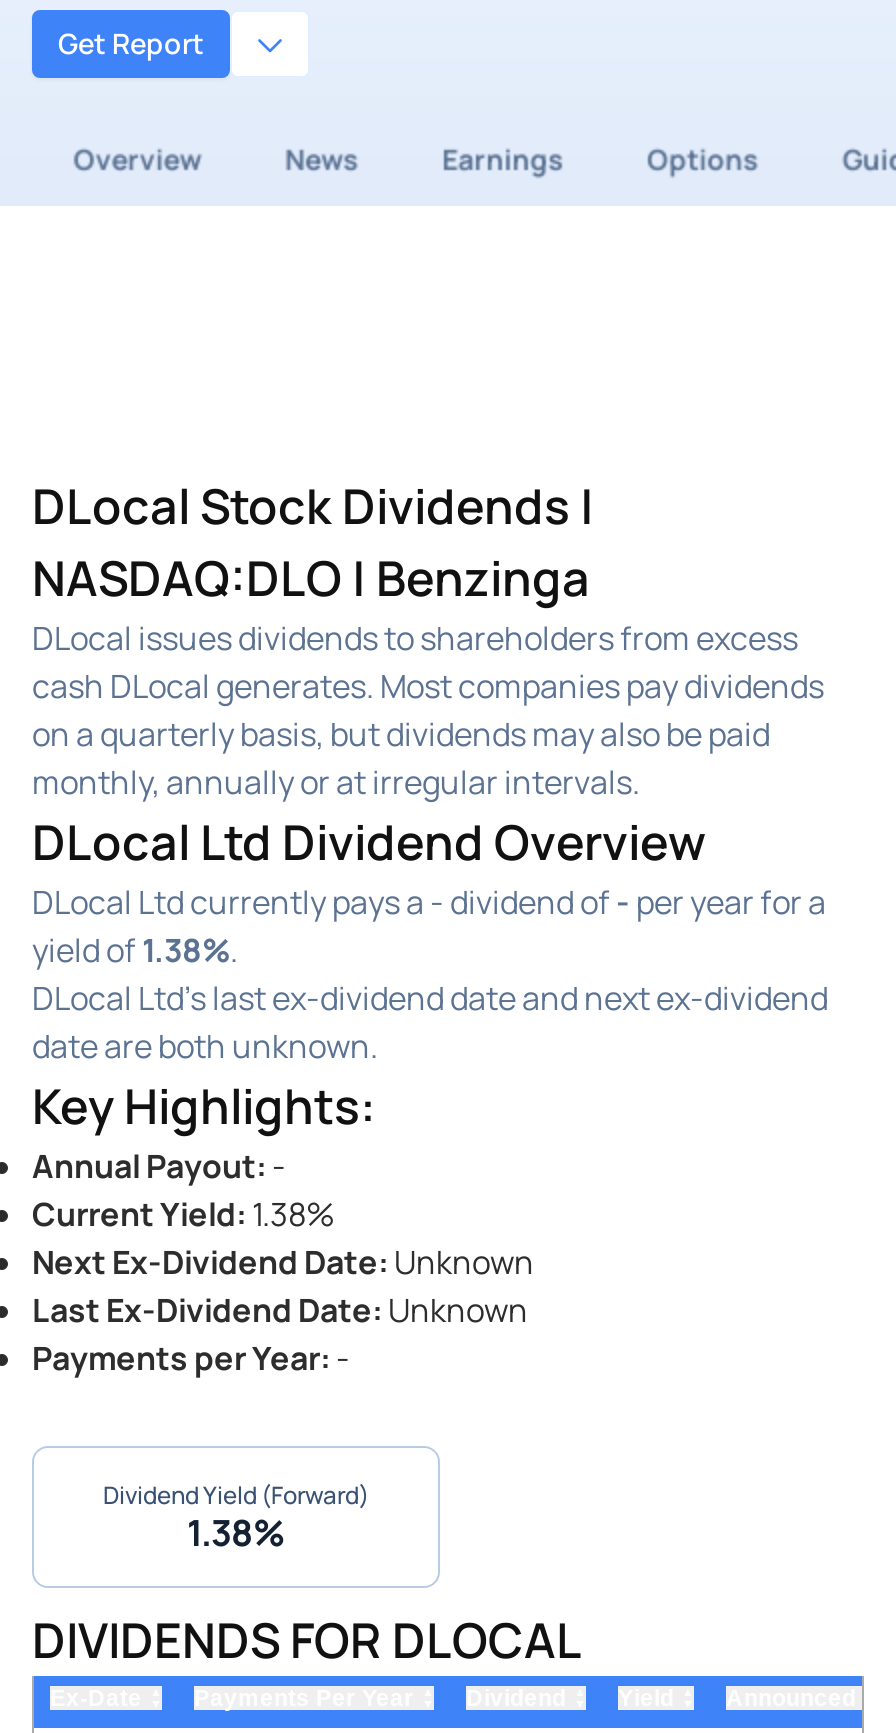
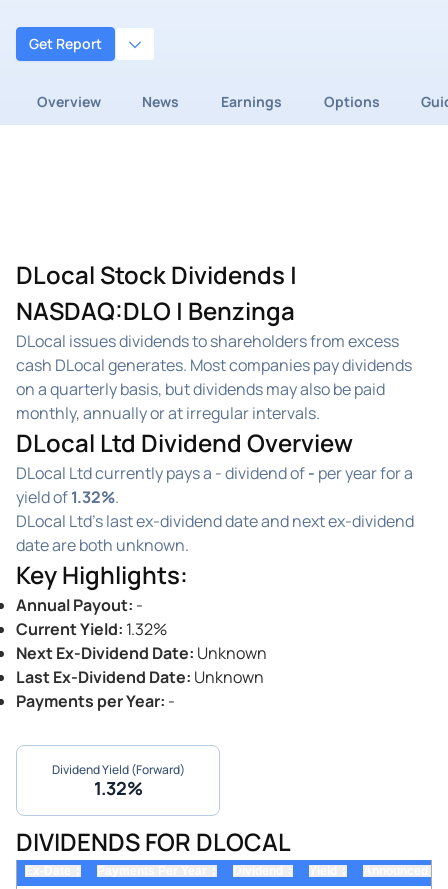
- yield of 1.38%.
+ yield of 1.32%.

- Current Yield: 1.38%
+ Current Yield: 1.32%

- 1.38%
+ 1.32%
